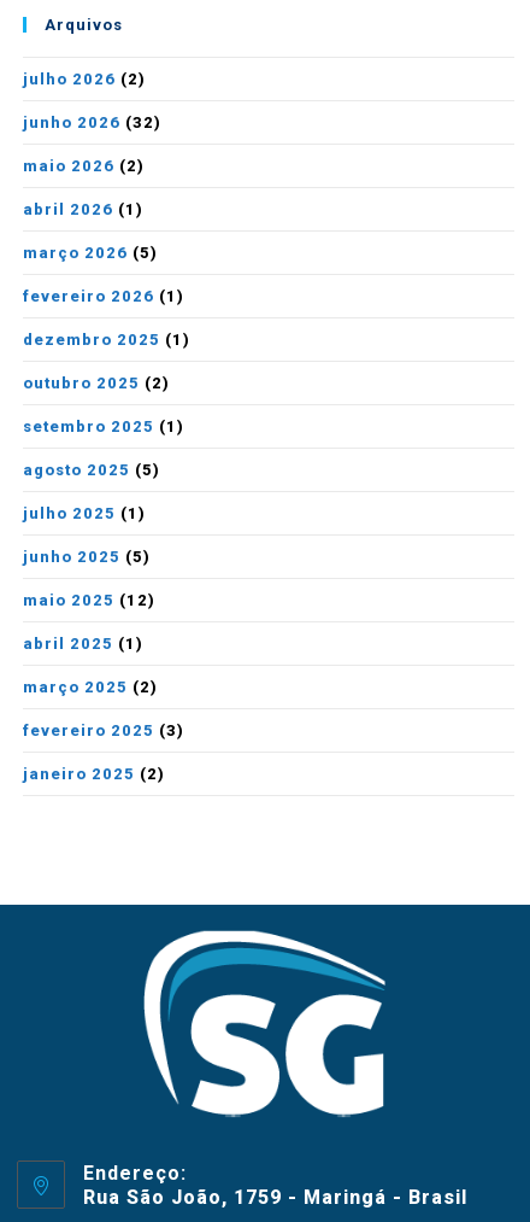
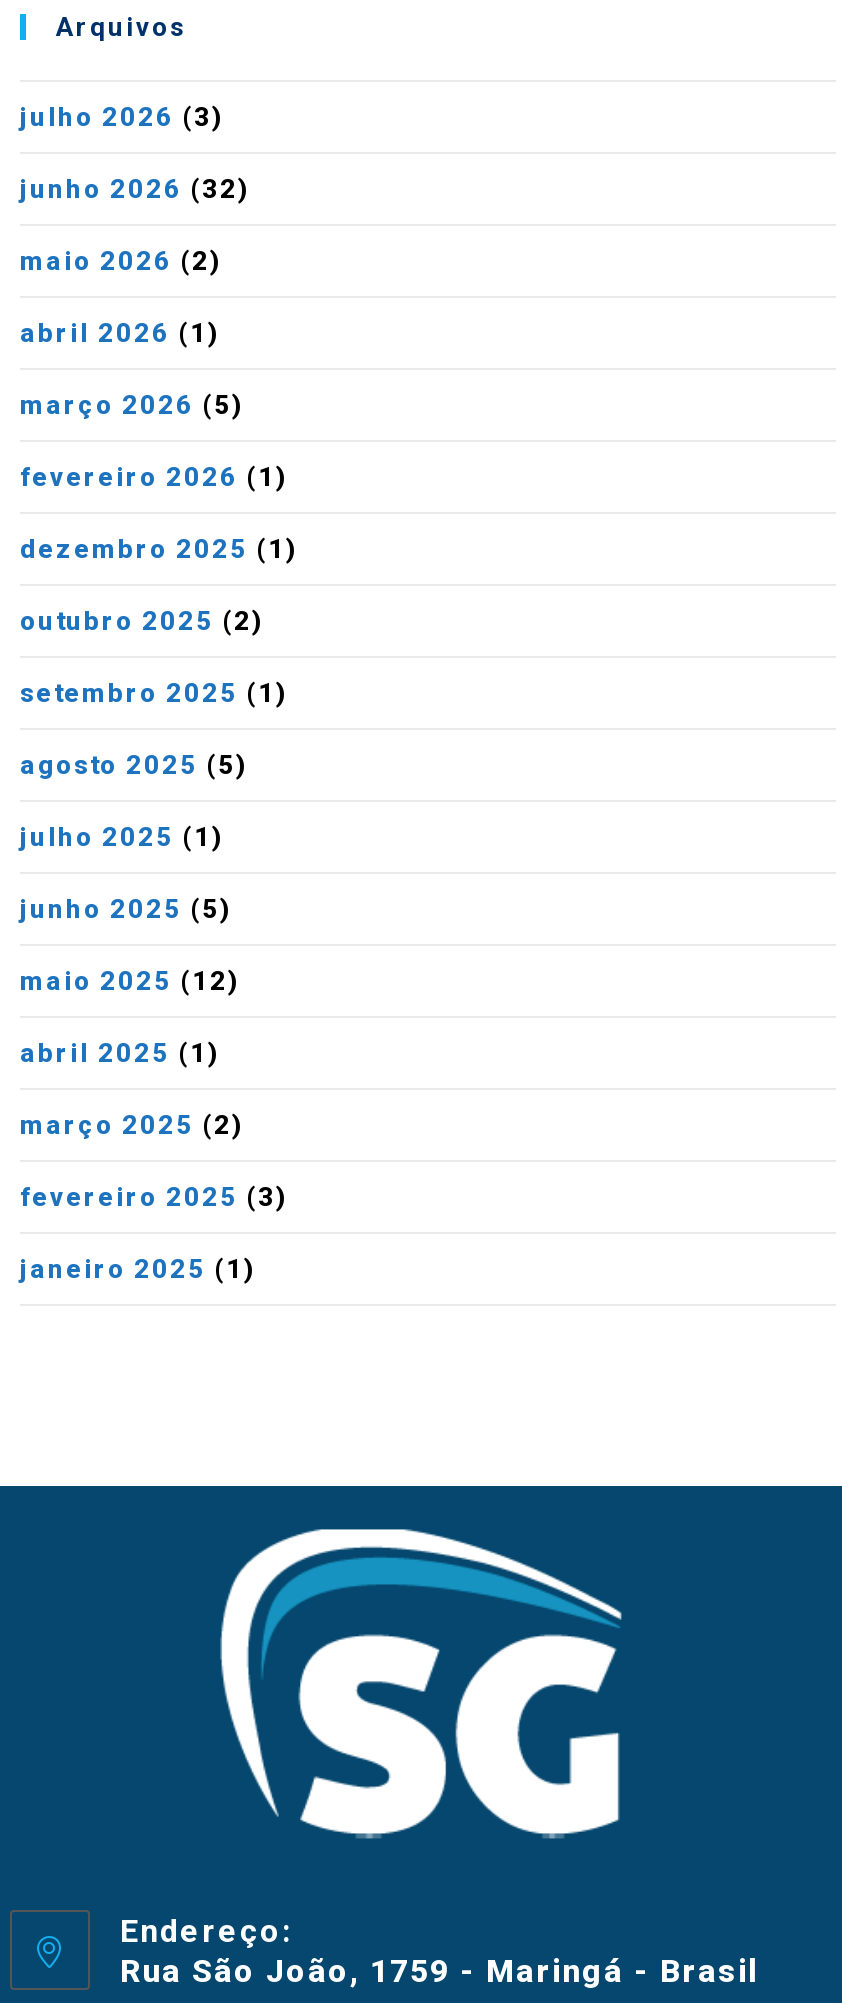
- julho 2026 (2)
+ julho 2026 (3)

- janeiro 2025 (2)
+ janeiro 2025 (1)
